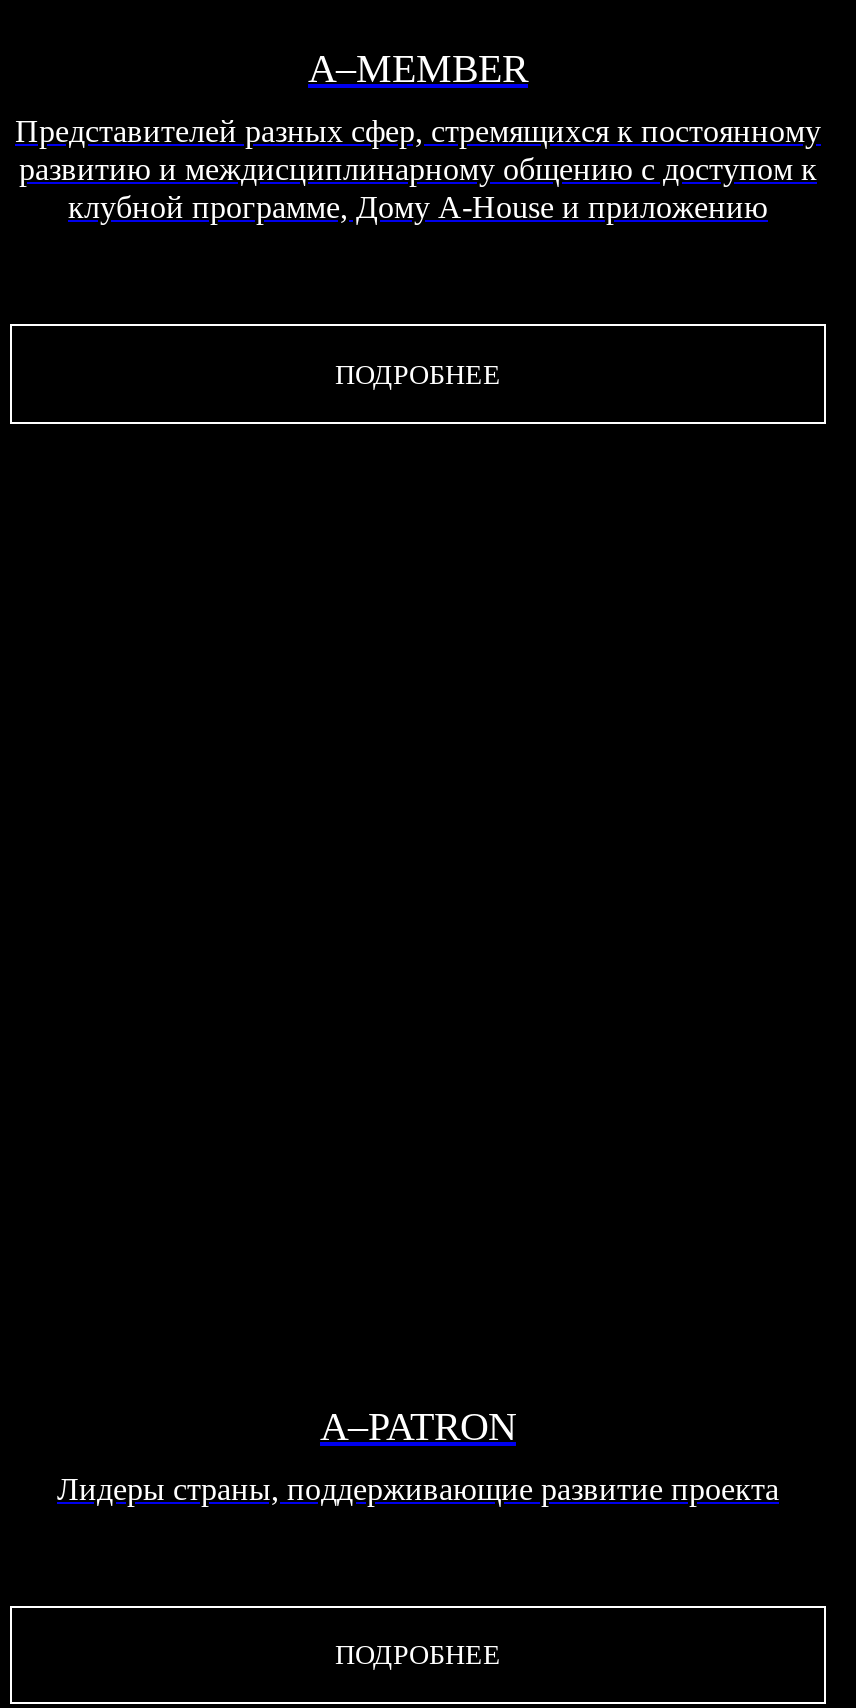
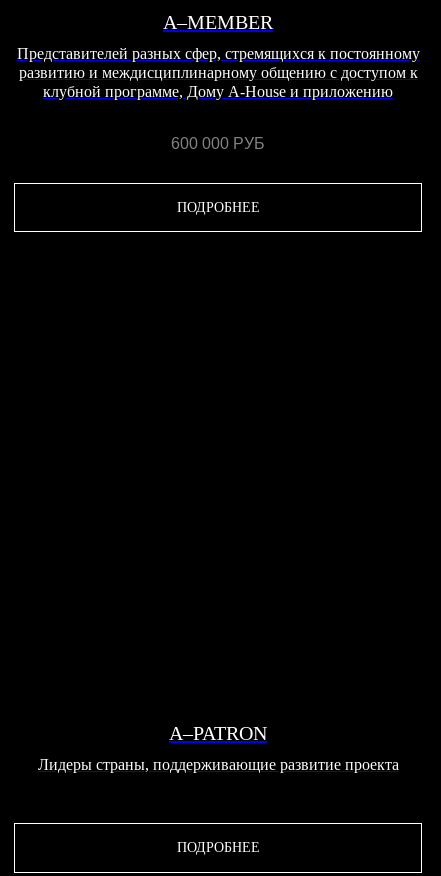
+ 600 000 РУБ
